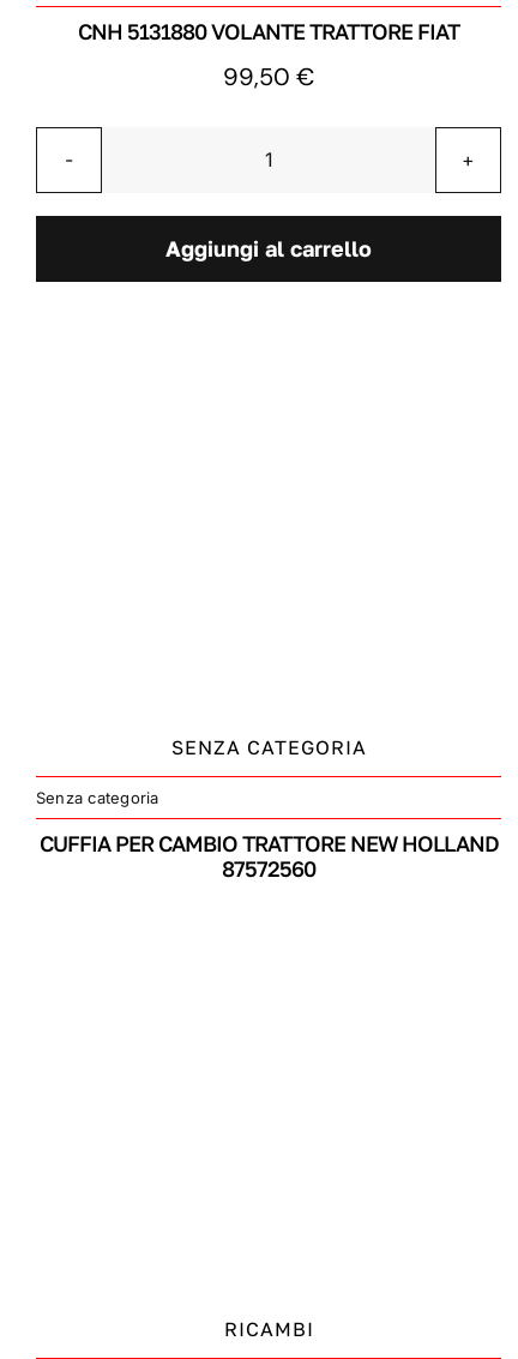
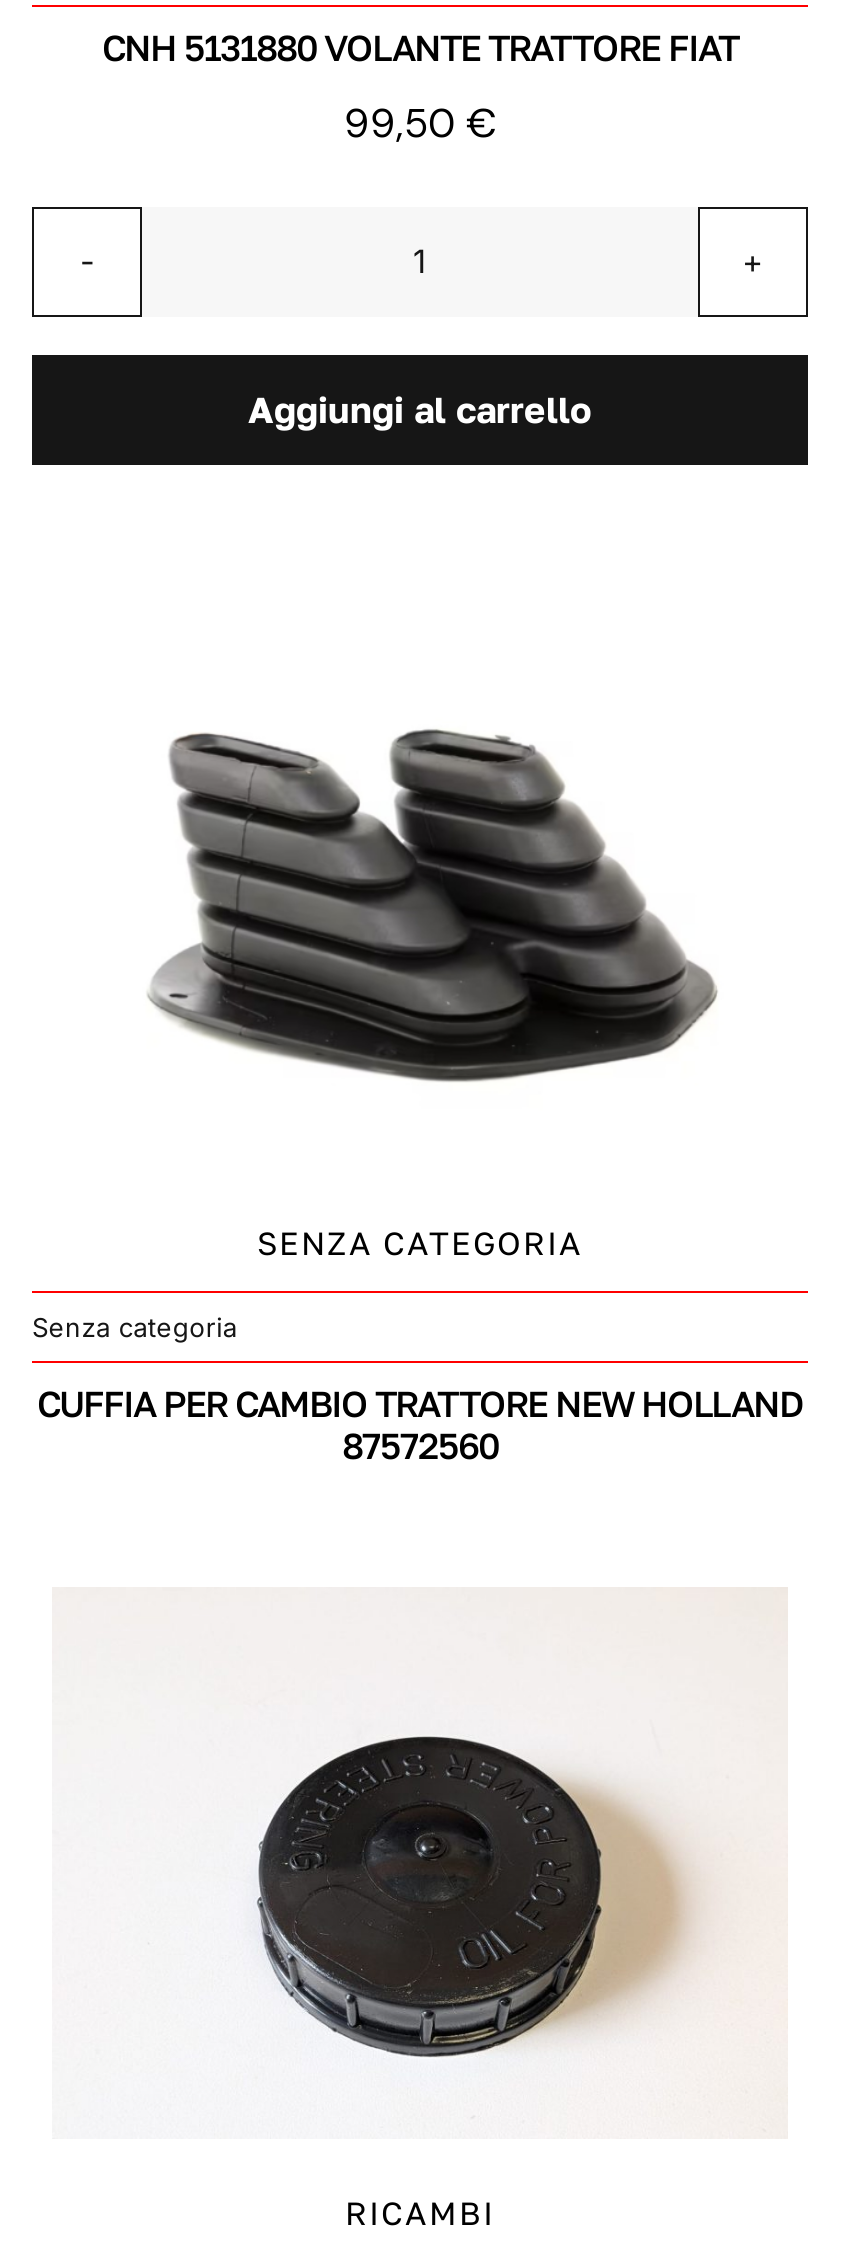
+ [image]

+ [image]
